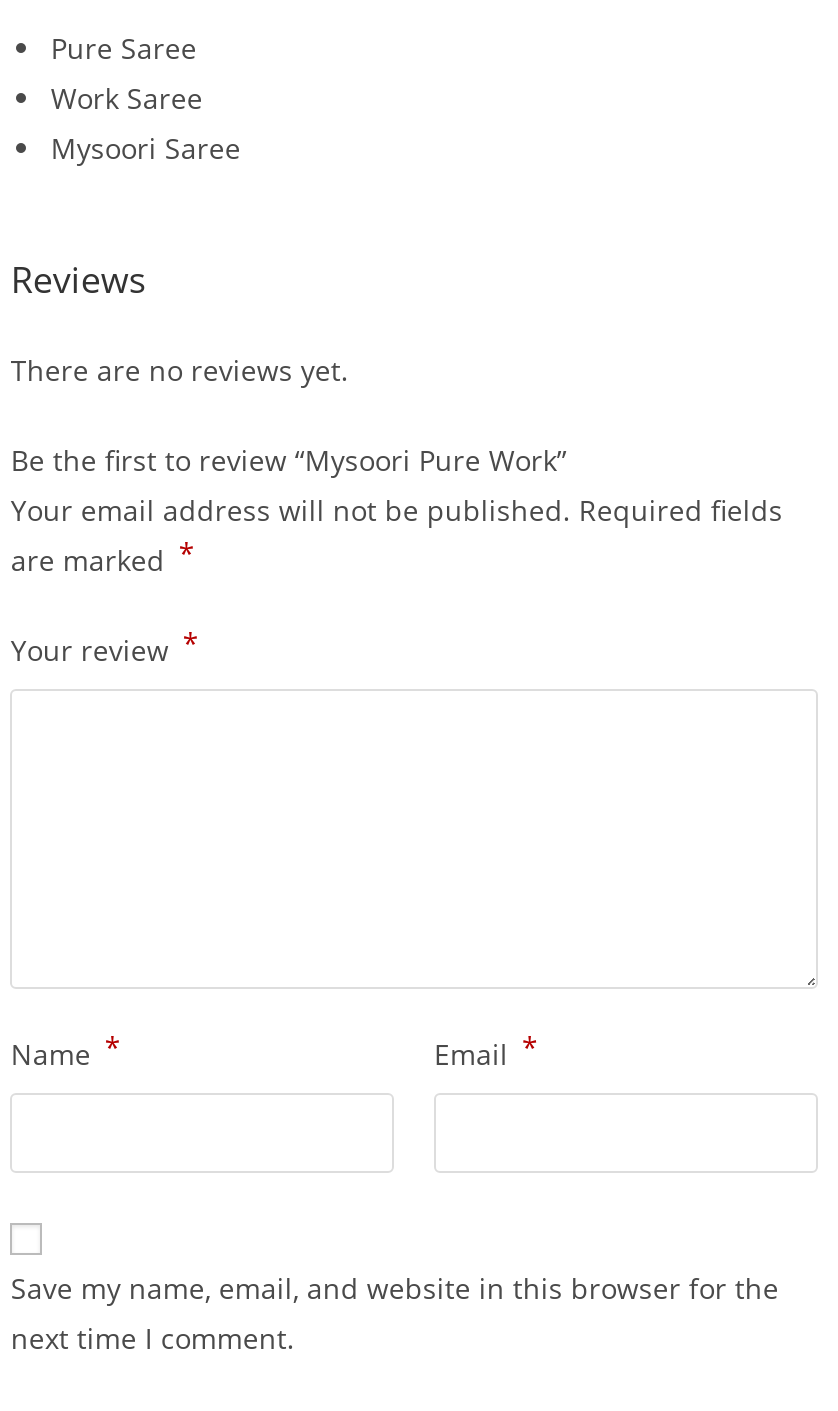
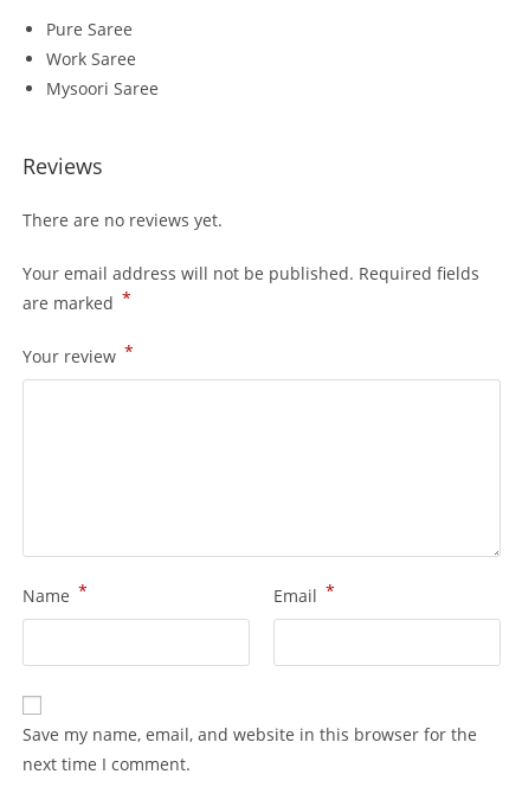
- Be the first to review “Mysoori Pure Work”
